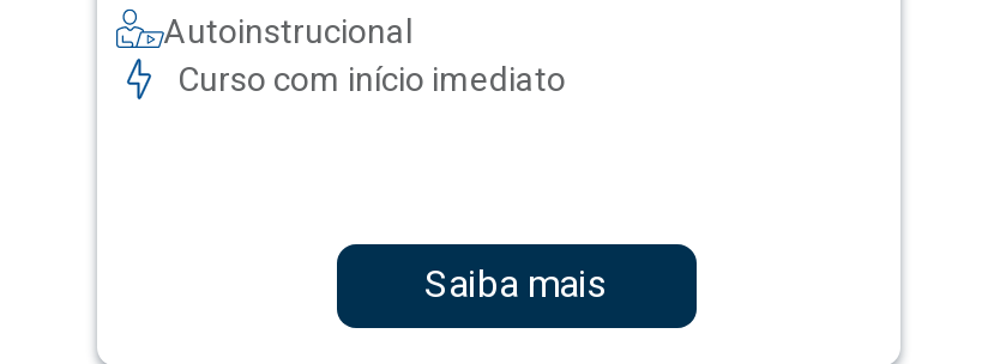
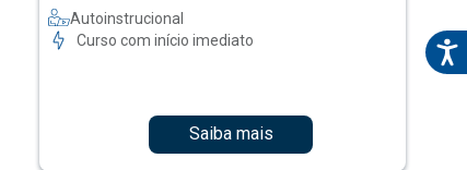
+ [image]
